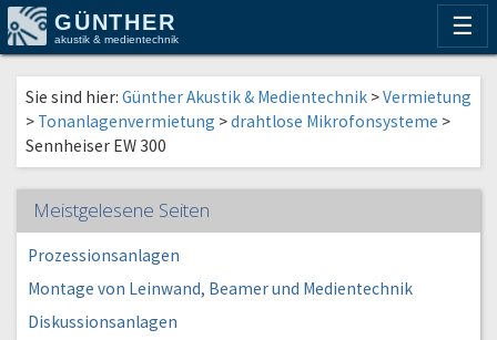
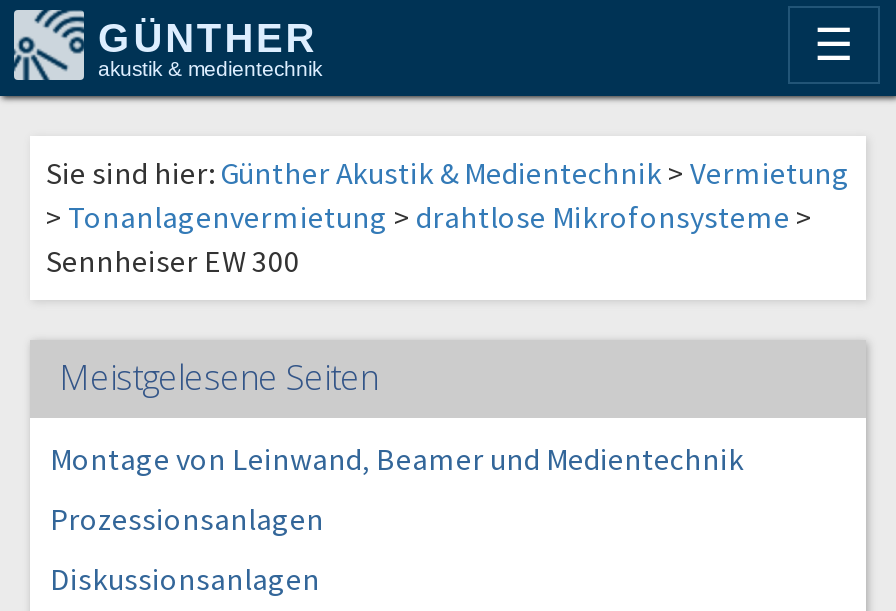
moved down: Prozessionsanlagen

moved up: Montage von Leinwand, Beamer und Medientechnik
